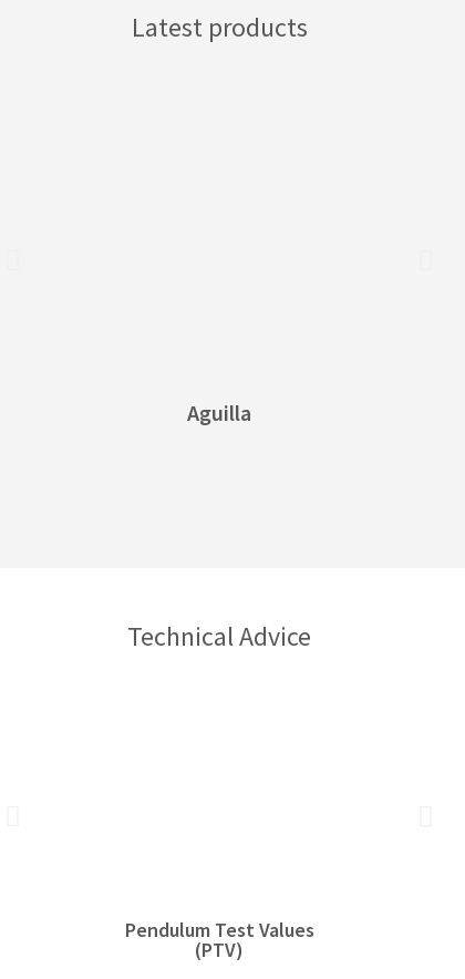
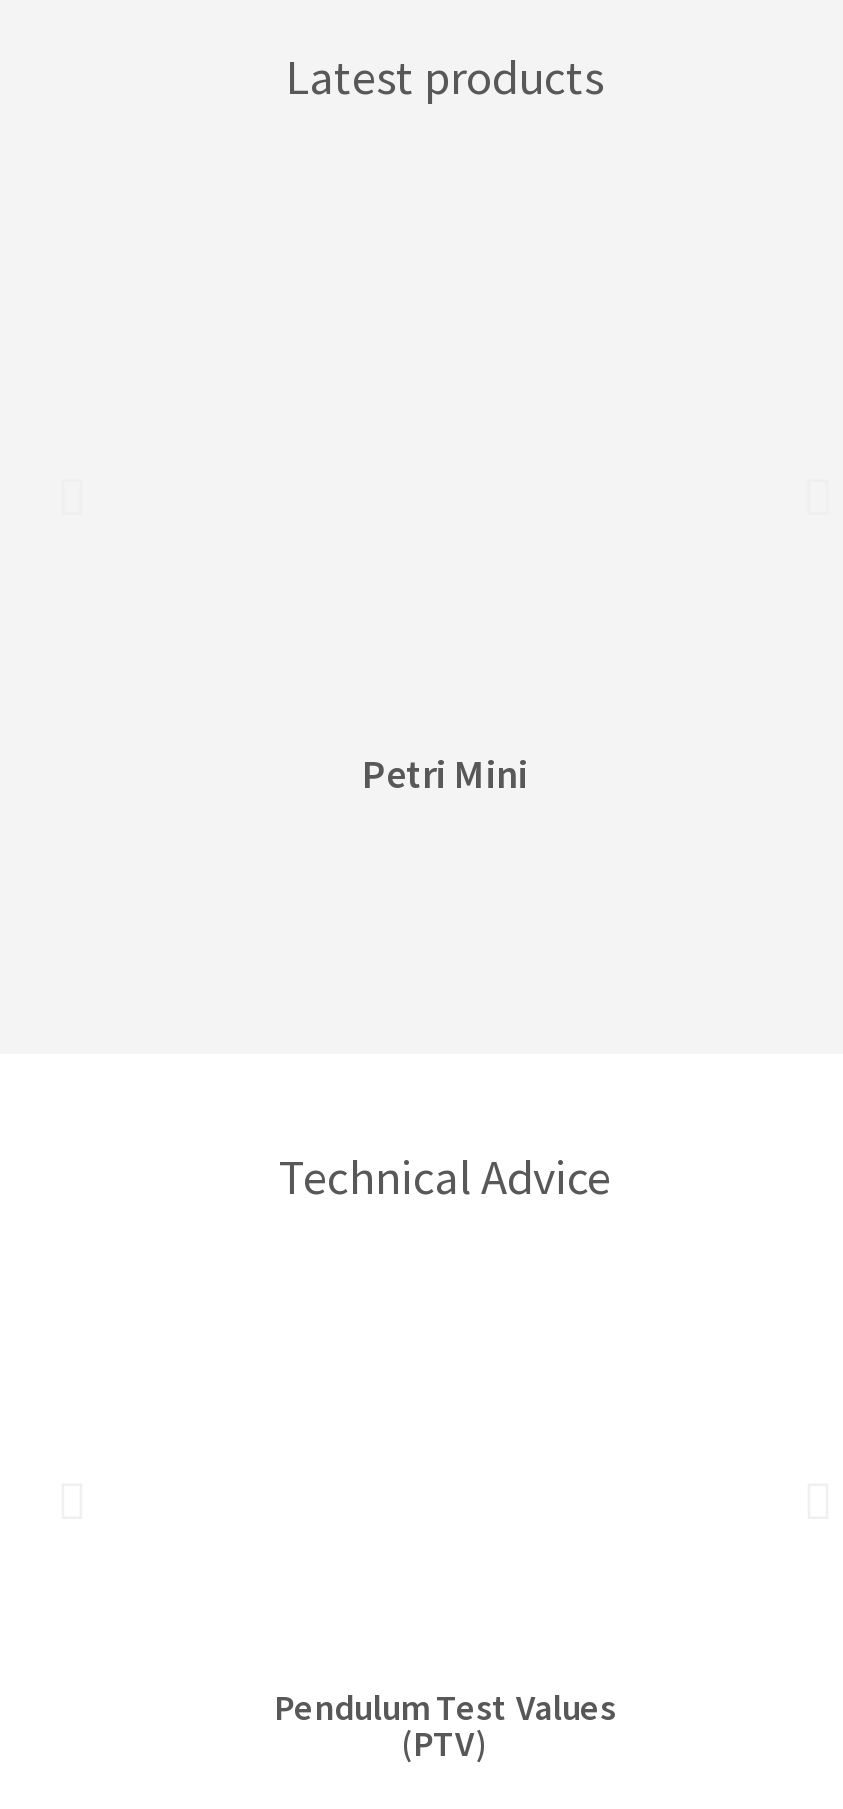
- Aguilla
+ Petri Mini
